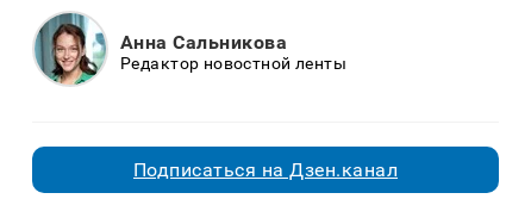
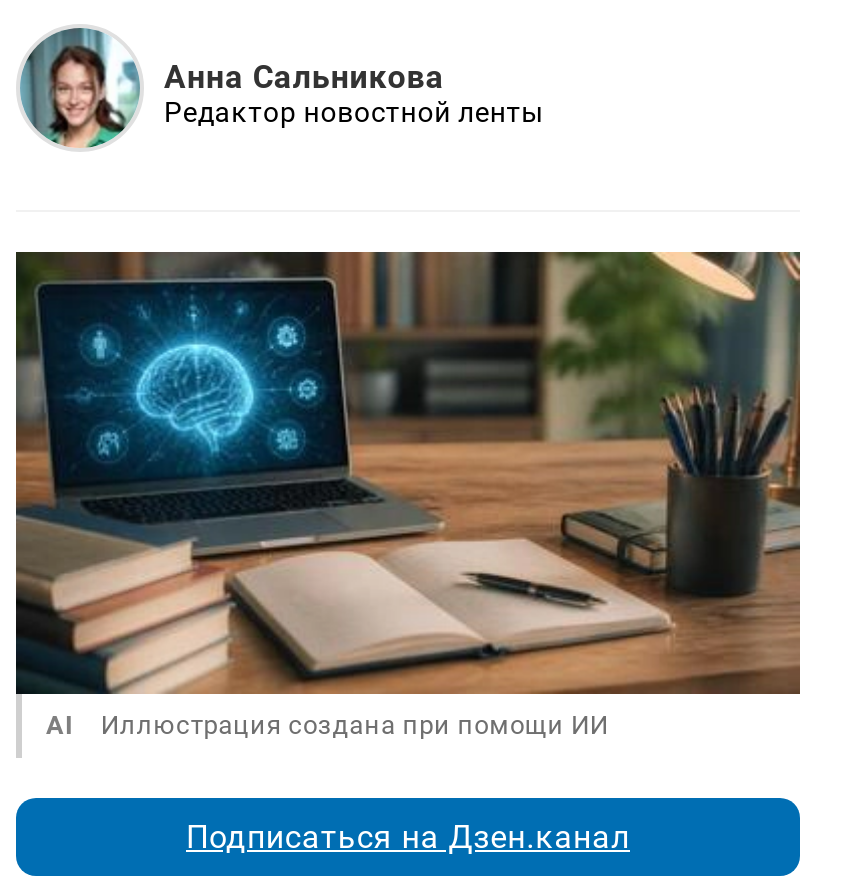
+ [image]
+ AI
+ Иллюстрация создана при помощи ИИ
